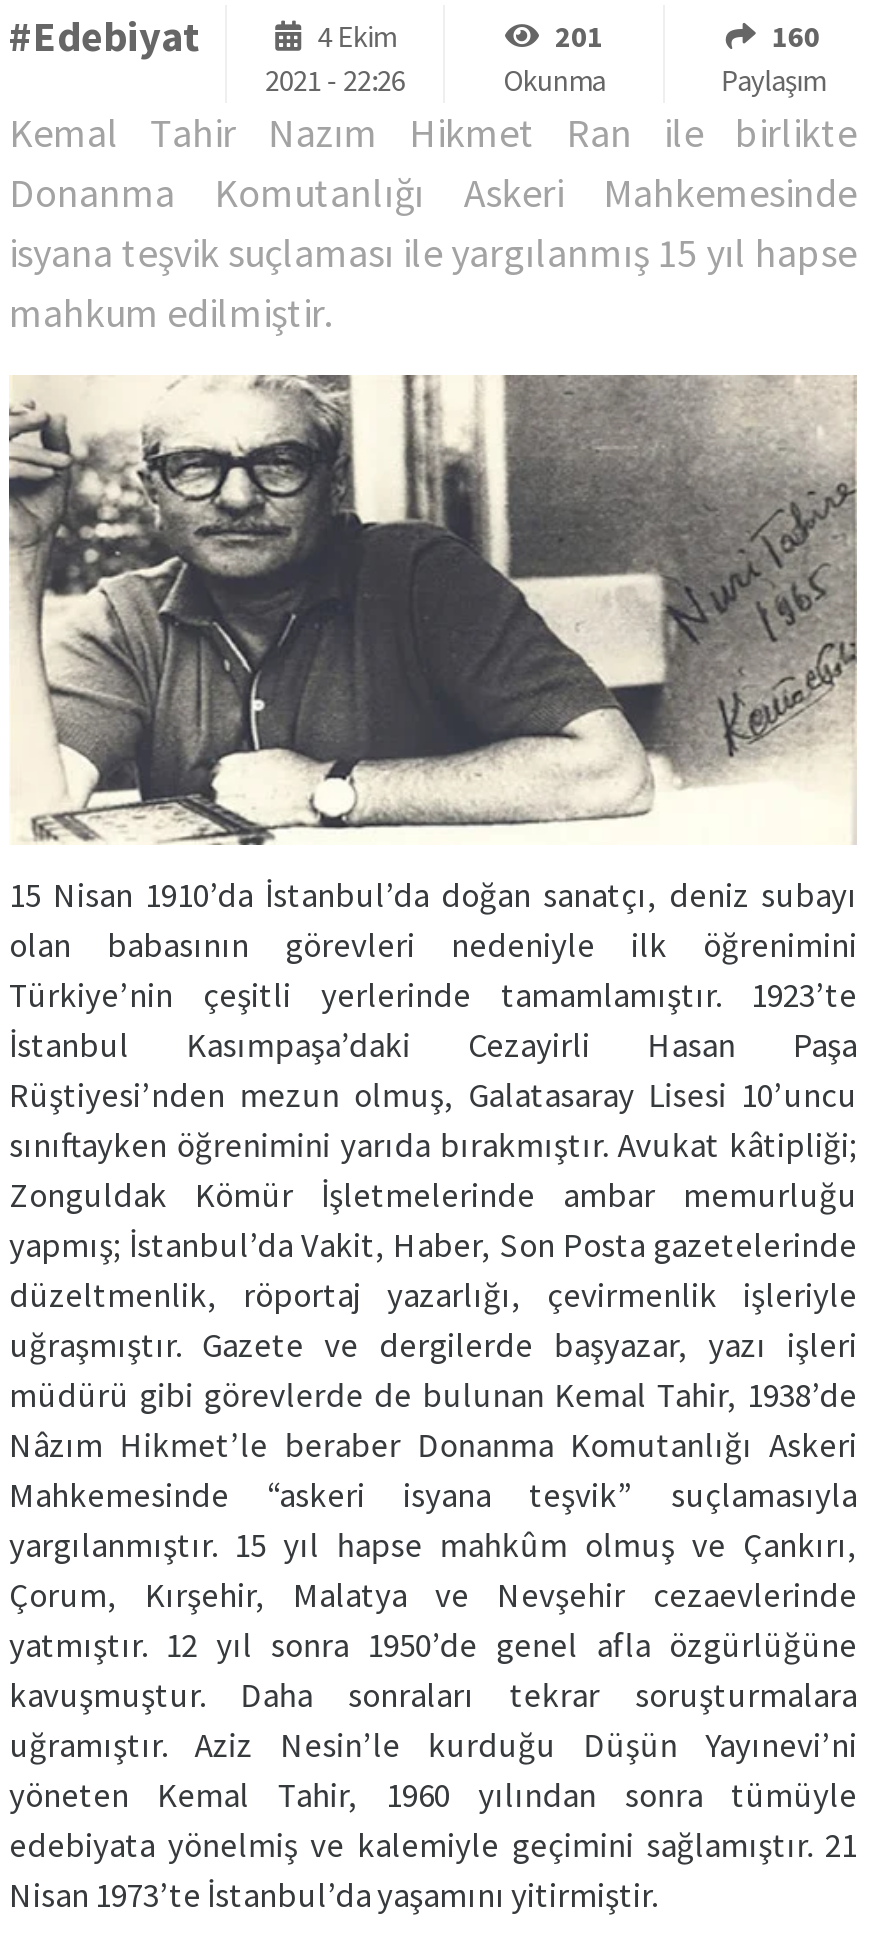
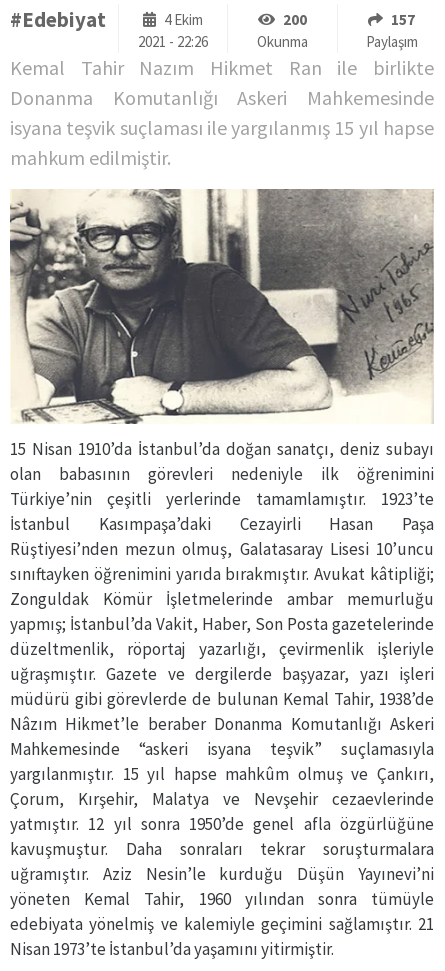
- 201
+ 200

- 160
+ 157
